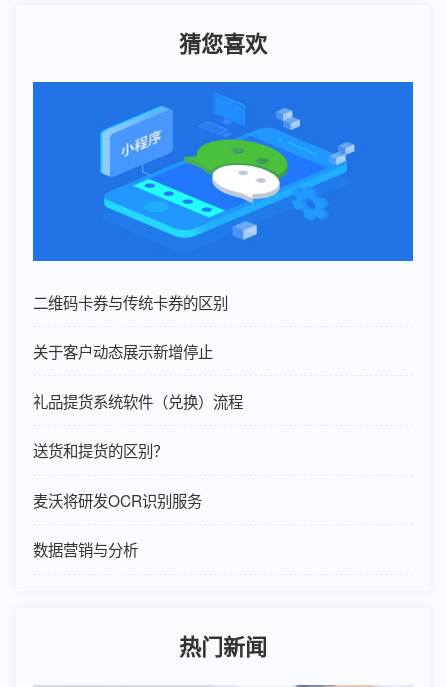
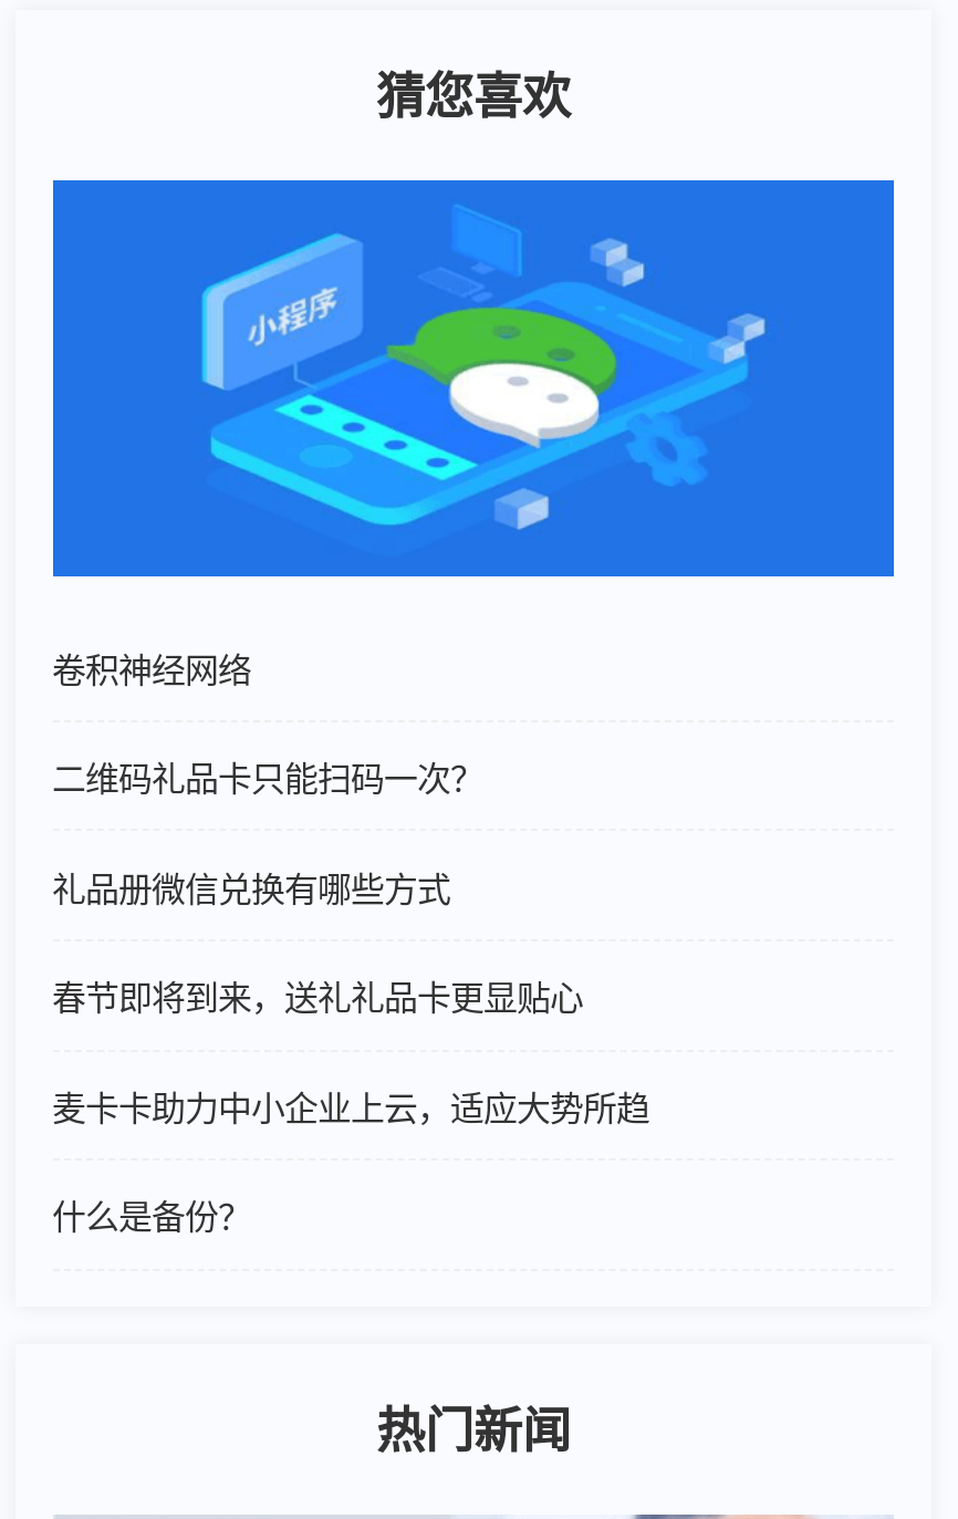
- 二维码卡券与传统卡券的区别
+ 卷积神经网络

- 关于客户动态展示新增停止
+ 二维码礼品卡只能扫码一次？

- 礼品提货系统软件（兑换）流程
+ 礼品册微信兑换有哪些方式

- 送货和提货的区别？
+ 春节即将到来，送礼礼品卡更显贴心

- 麦沃将研发OCR识别服务
+ 麦卡卡助力中小企业上云，适应大势所趋

- 数据营销与分析
+ 什么是备份？
